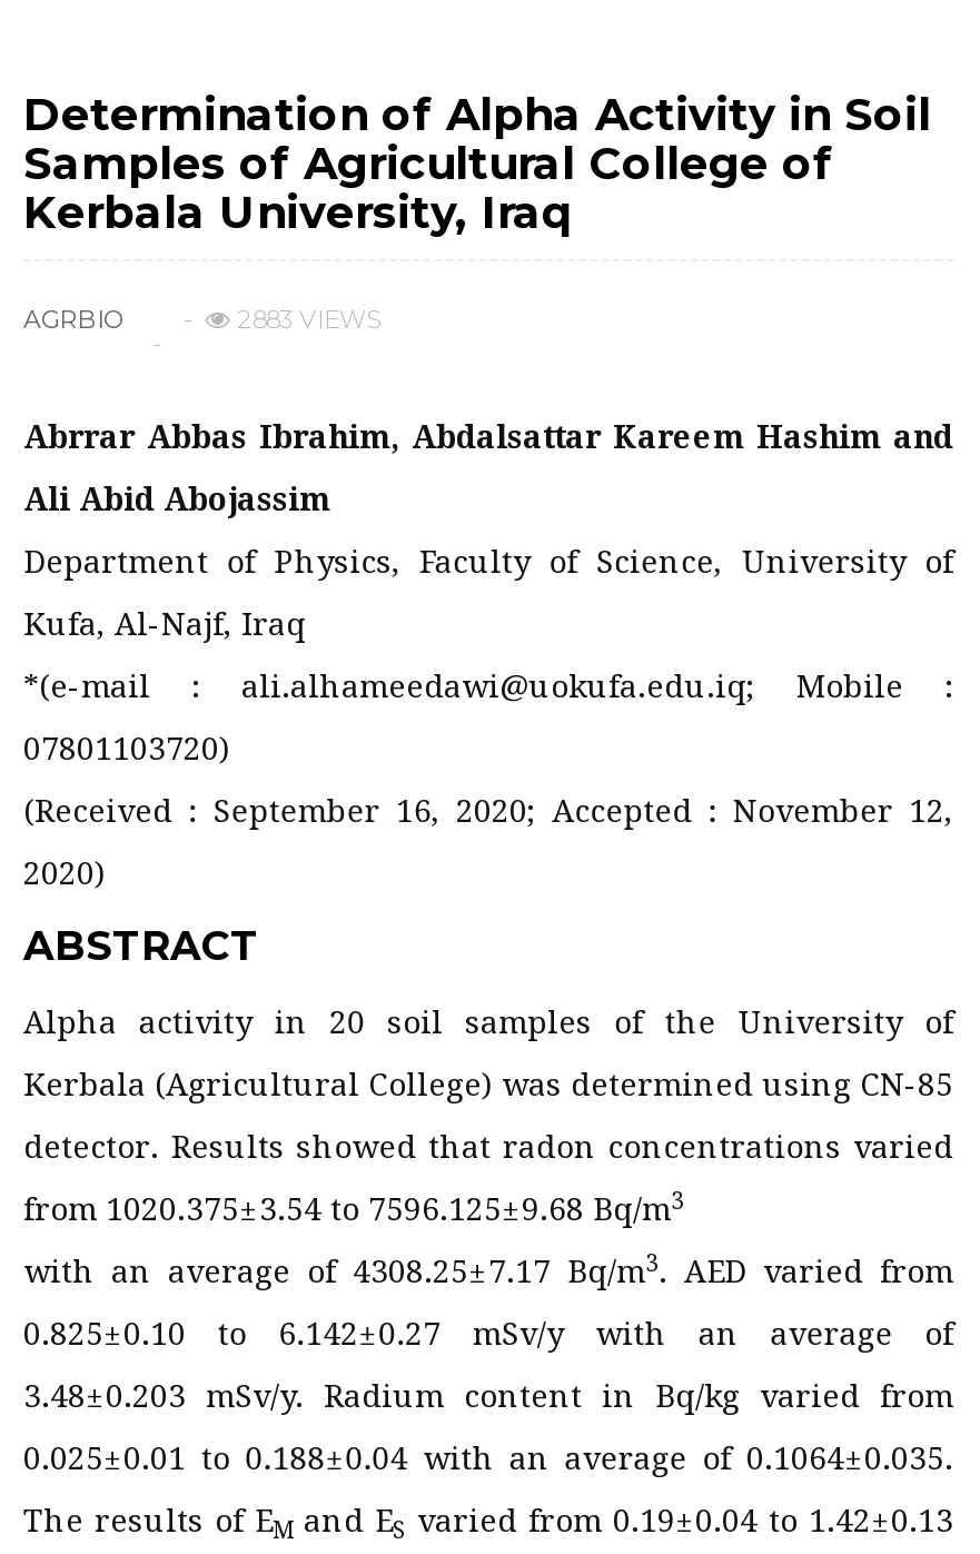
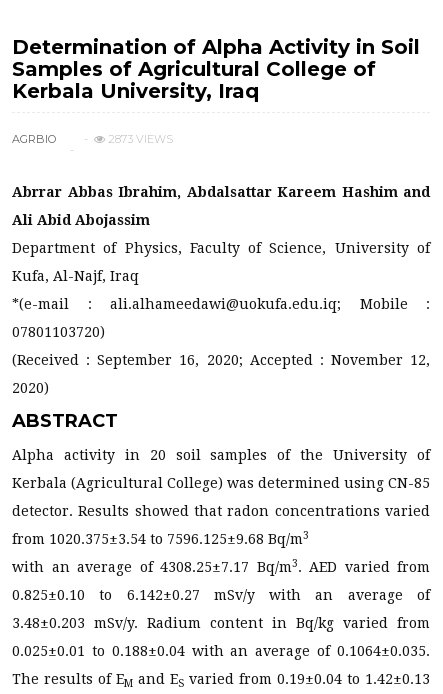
- 2883 VIEWS
+ 2873 VIEWS
